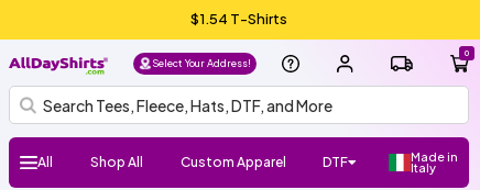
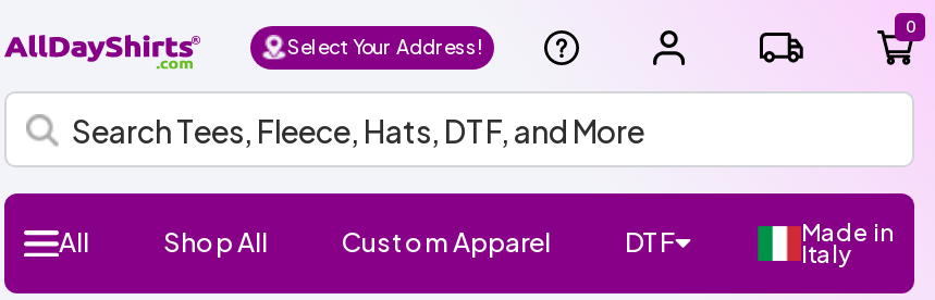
- $1.54 T-Shirts
